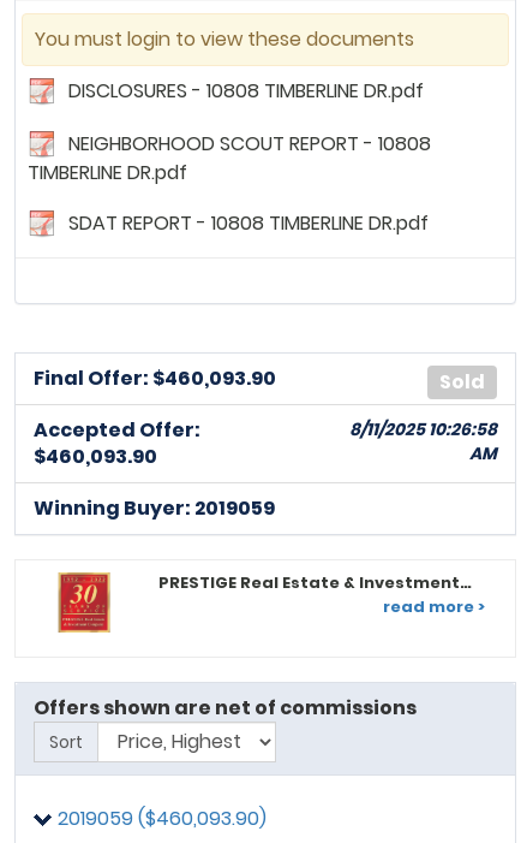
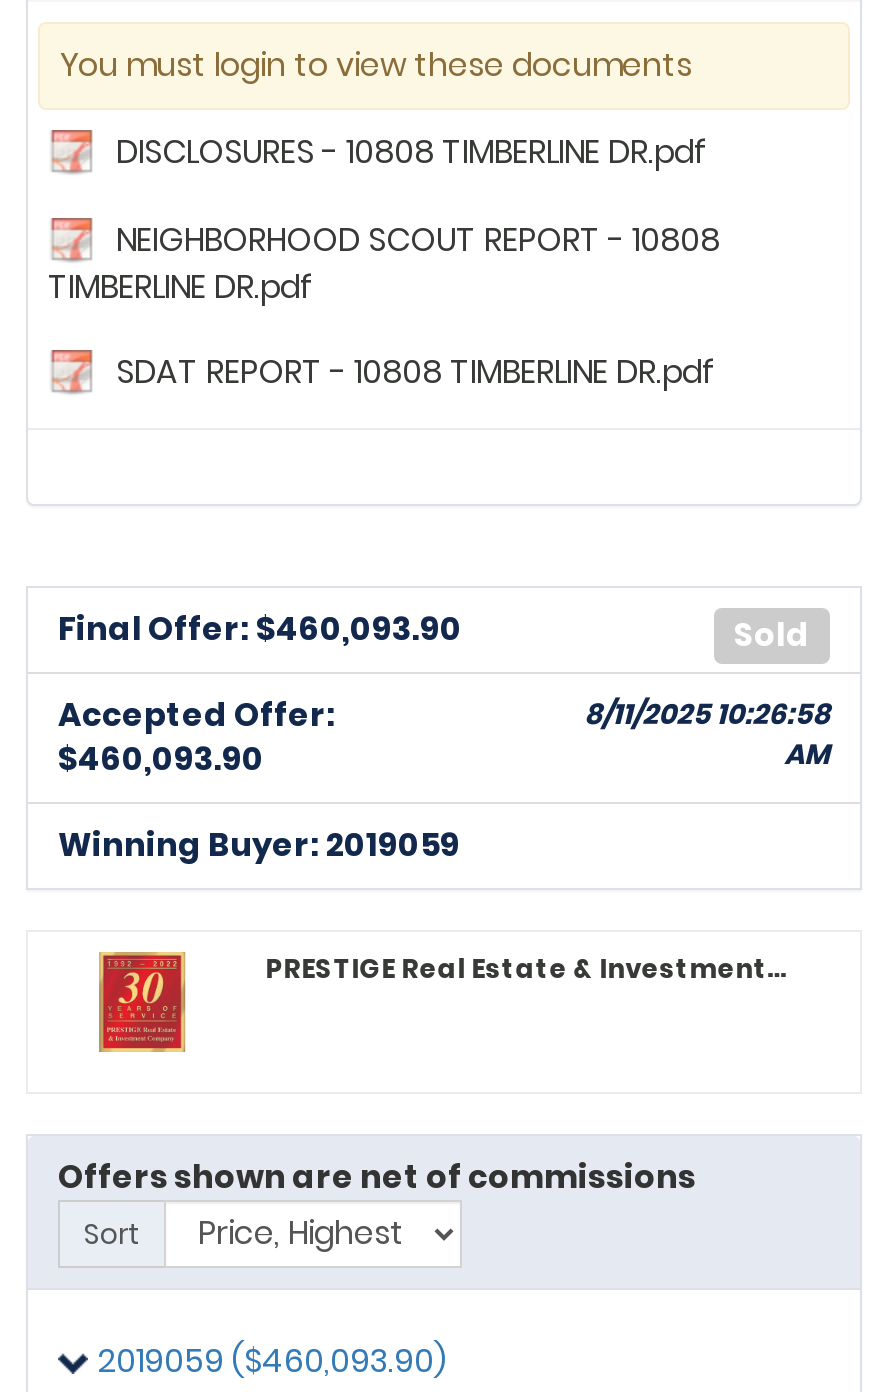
- read more >
